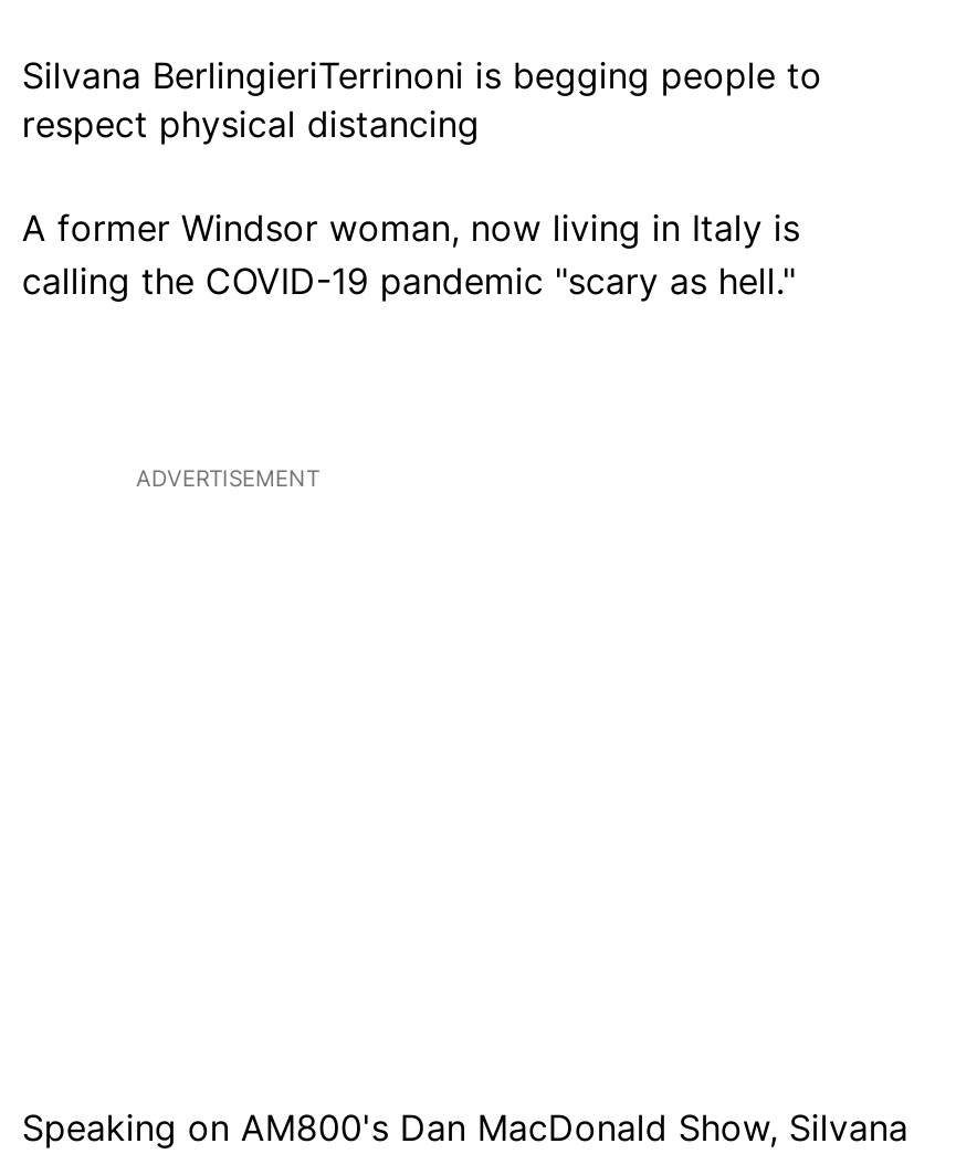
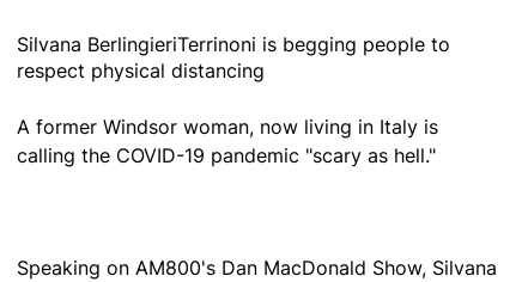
- ADVERTISEMENT
